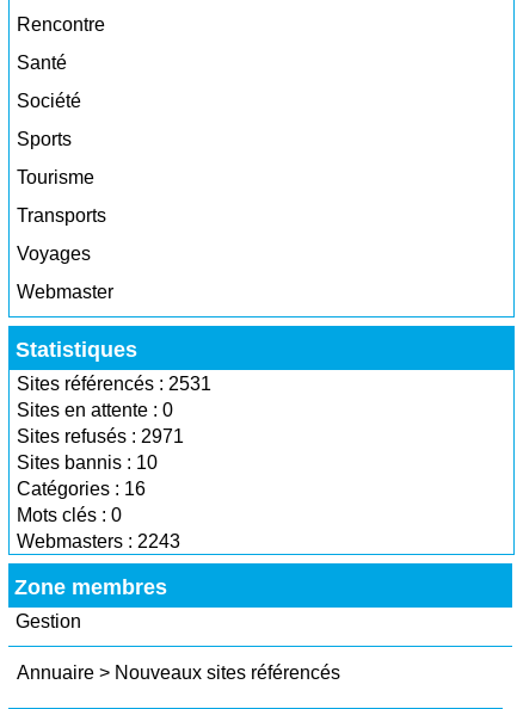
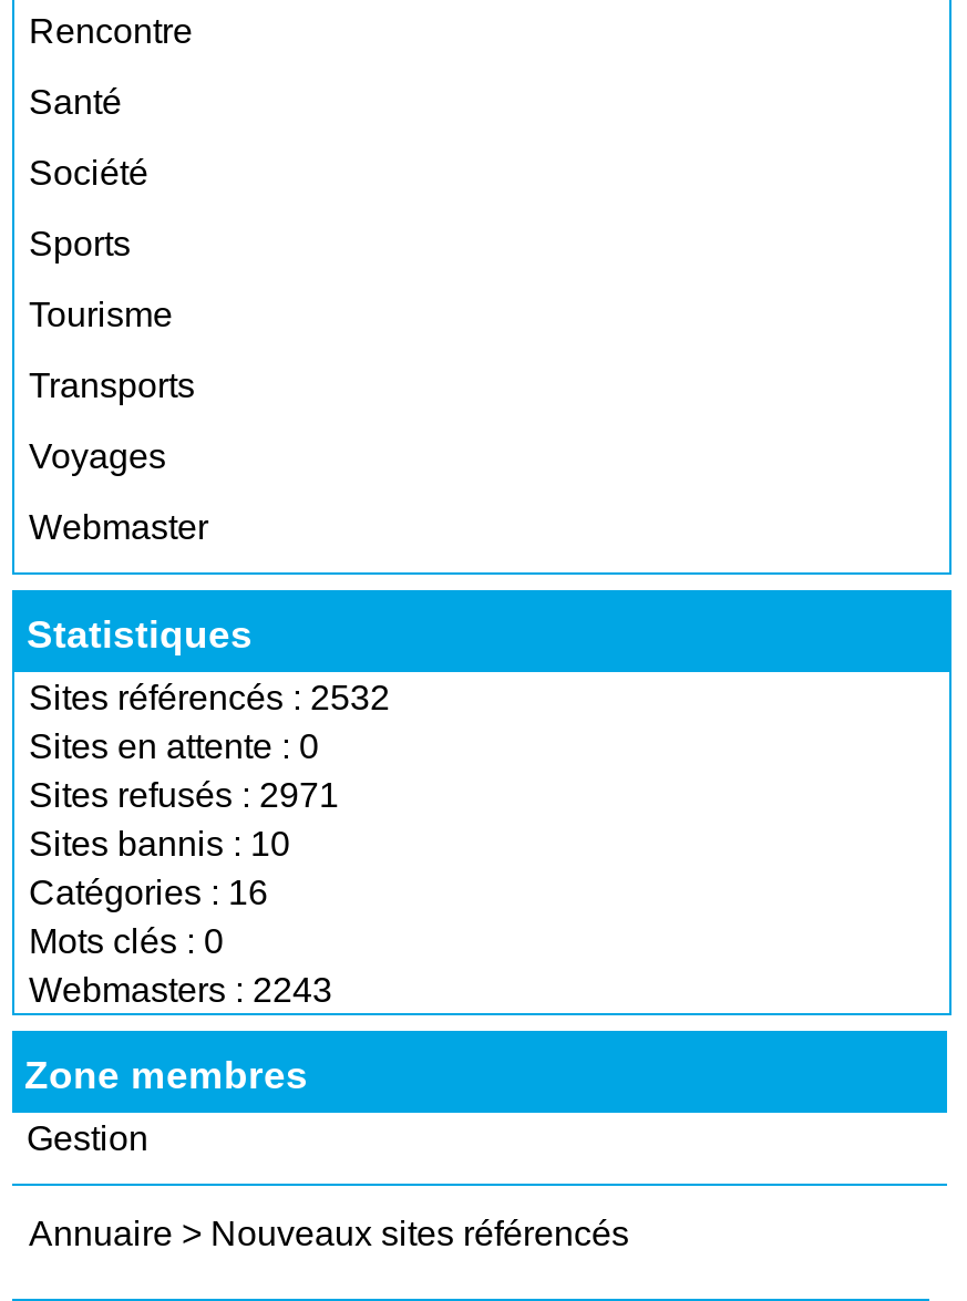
- Sites référencés : 2531
+ Sites référencés : 2532
